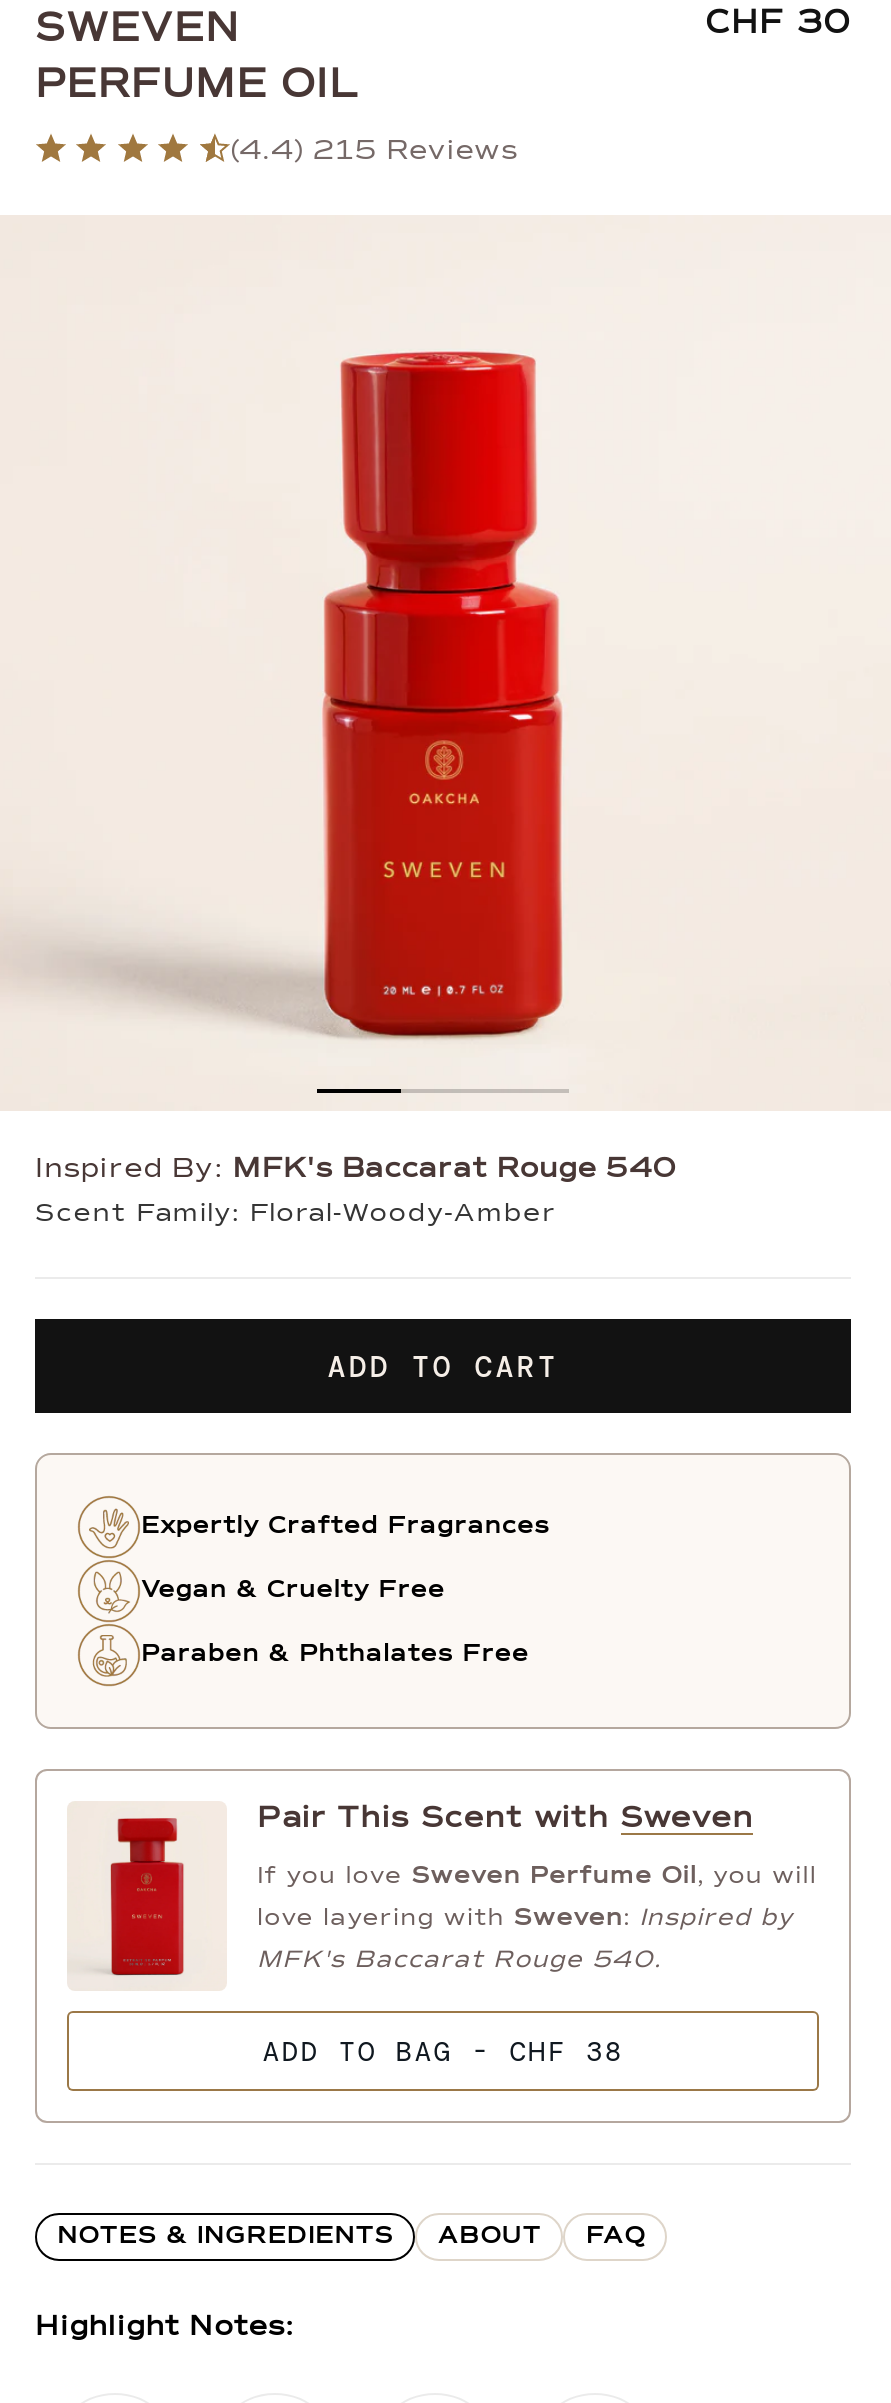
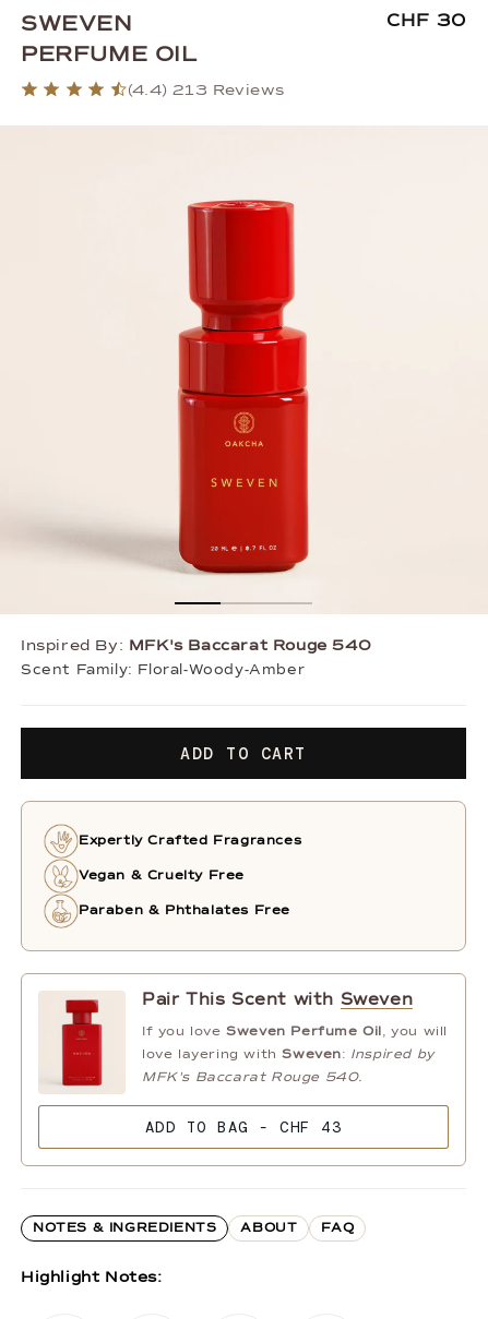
- (4.4) 215 Reviews
+ (4.4) 213 Reviews

- ADD TO BAG - CHF 38
+ ADD TO BAG - CHF 43
